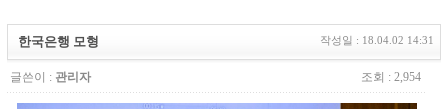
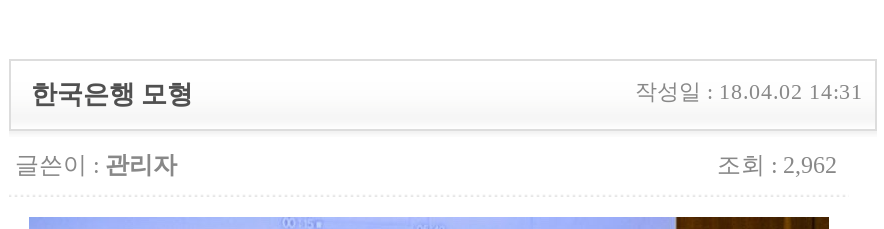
- 조회 : 2,954
+ 조회 : 2,962
